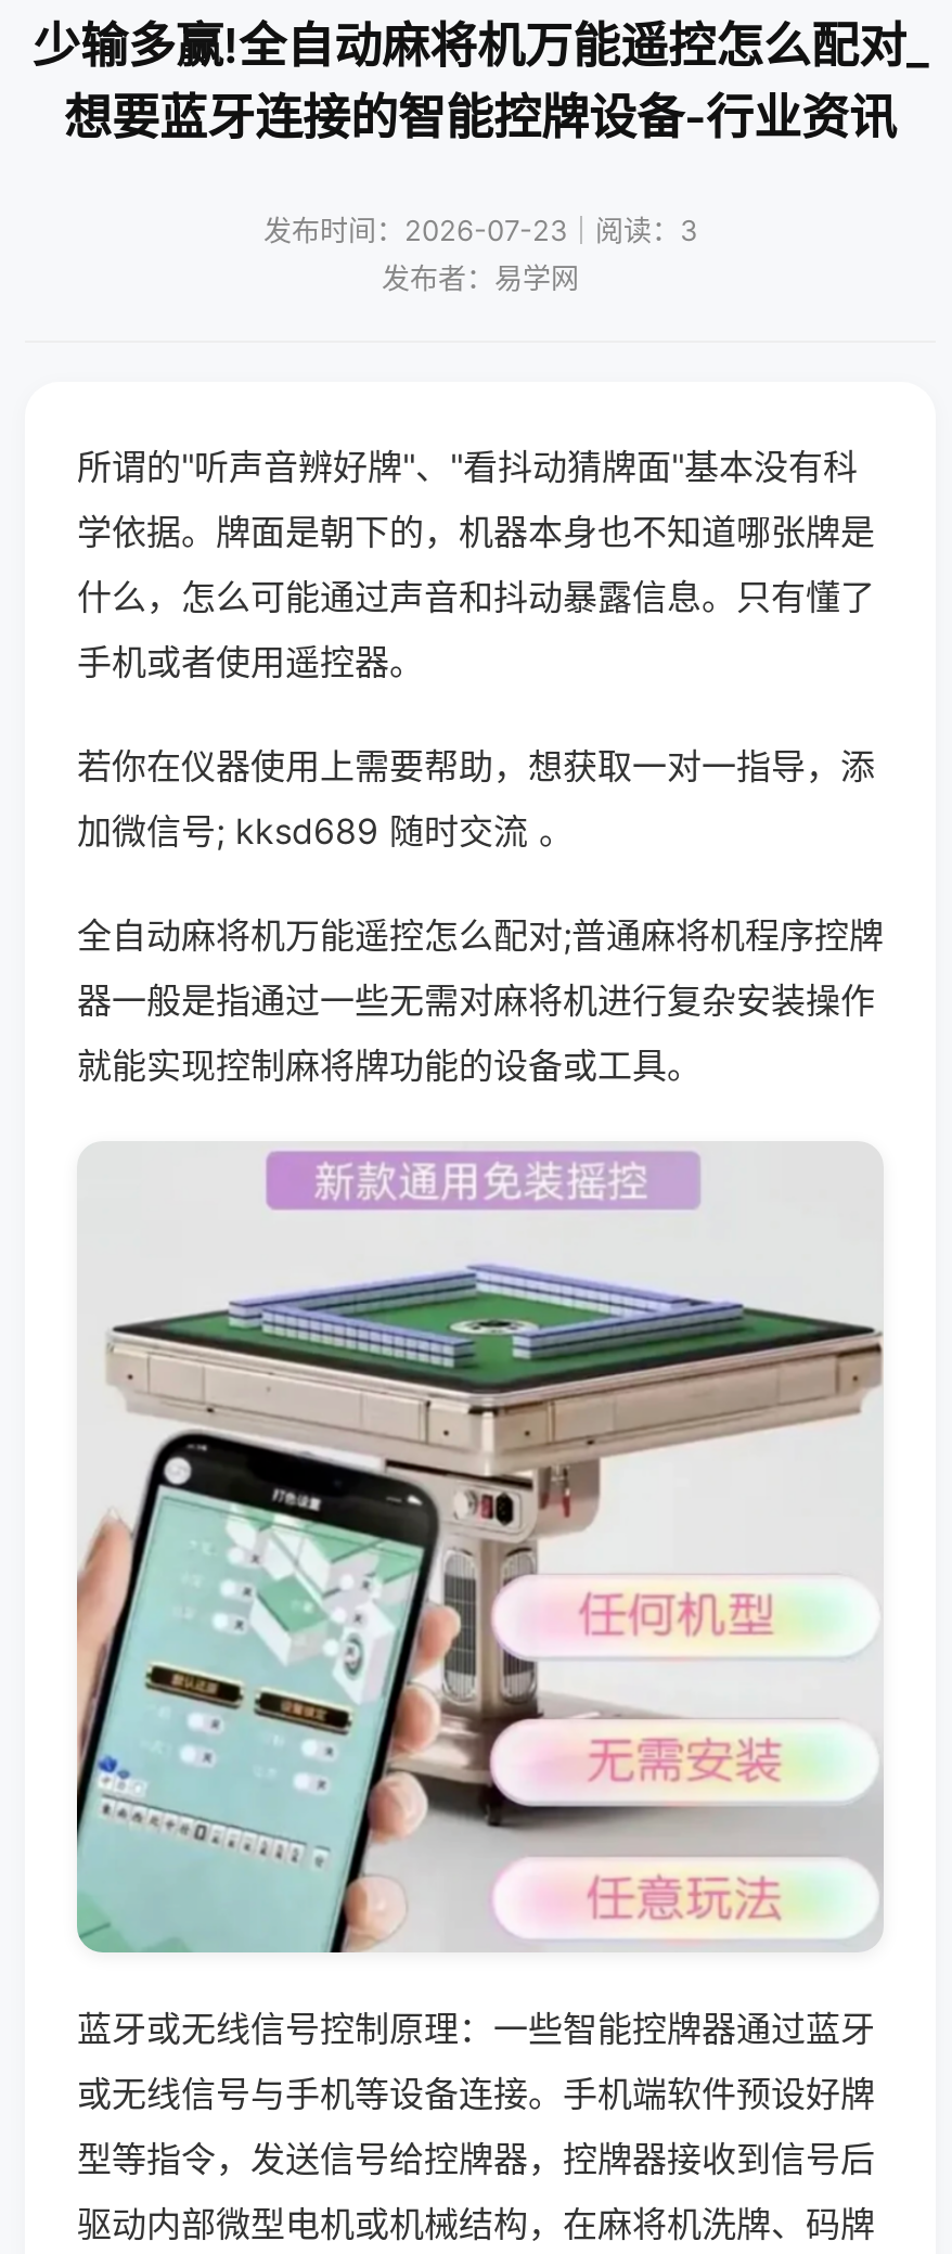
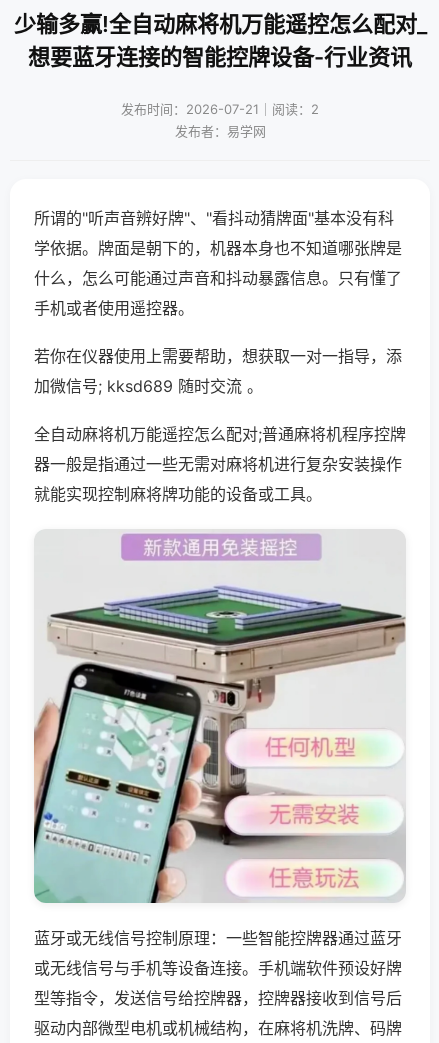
- 发布时间：2026-07-23｜阅读：3
+ 发布时间：2026-07-21｜阅读：2
